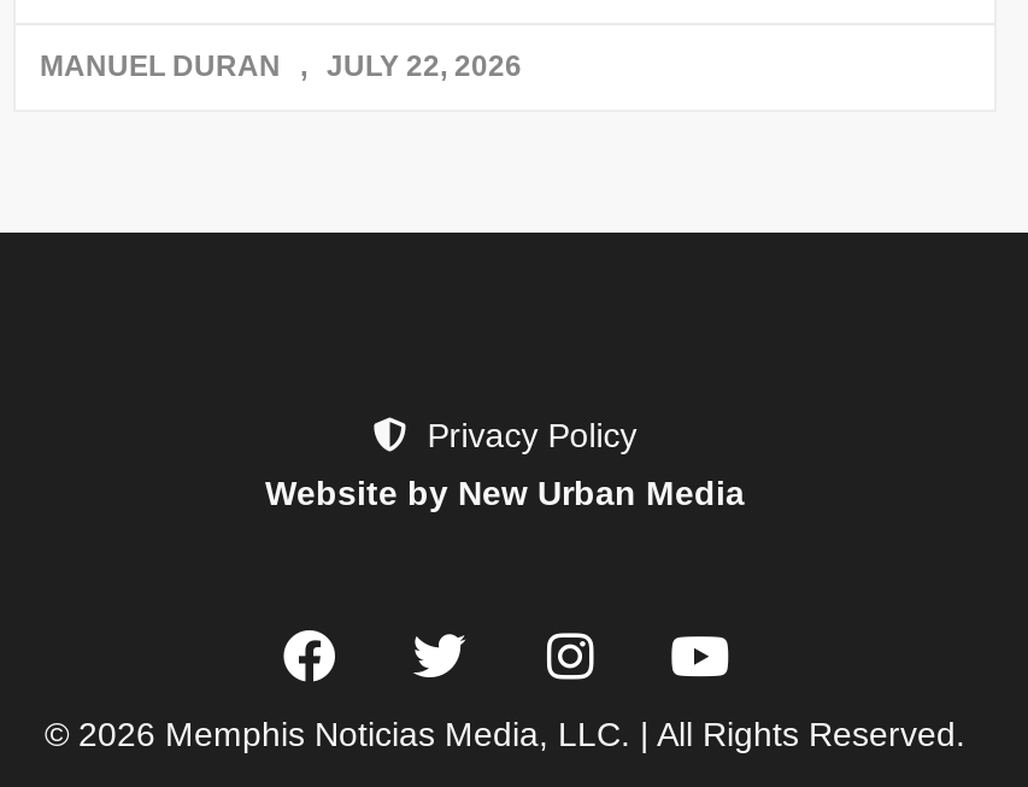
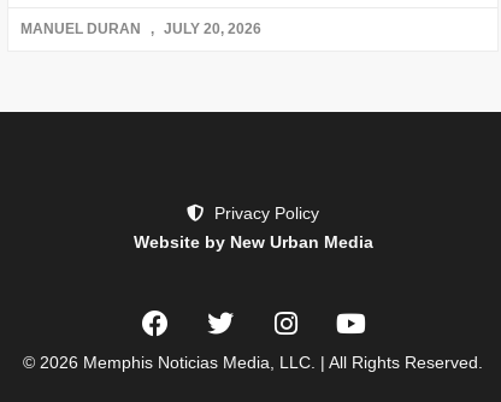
- MANUEL DURAN JULY 22, 2026
+ MANUEL DURAN JULY 20, 2026
